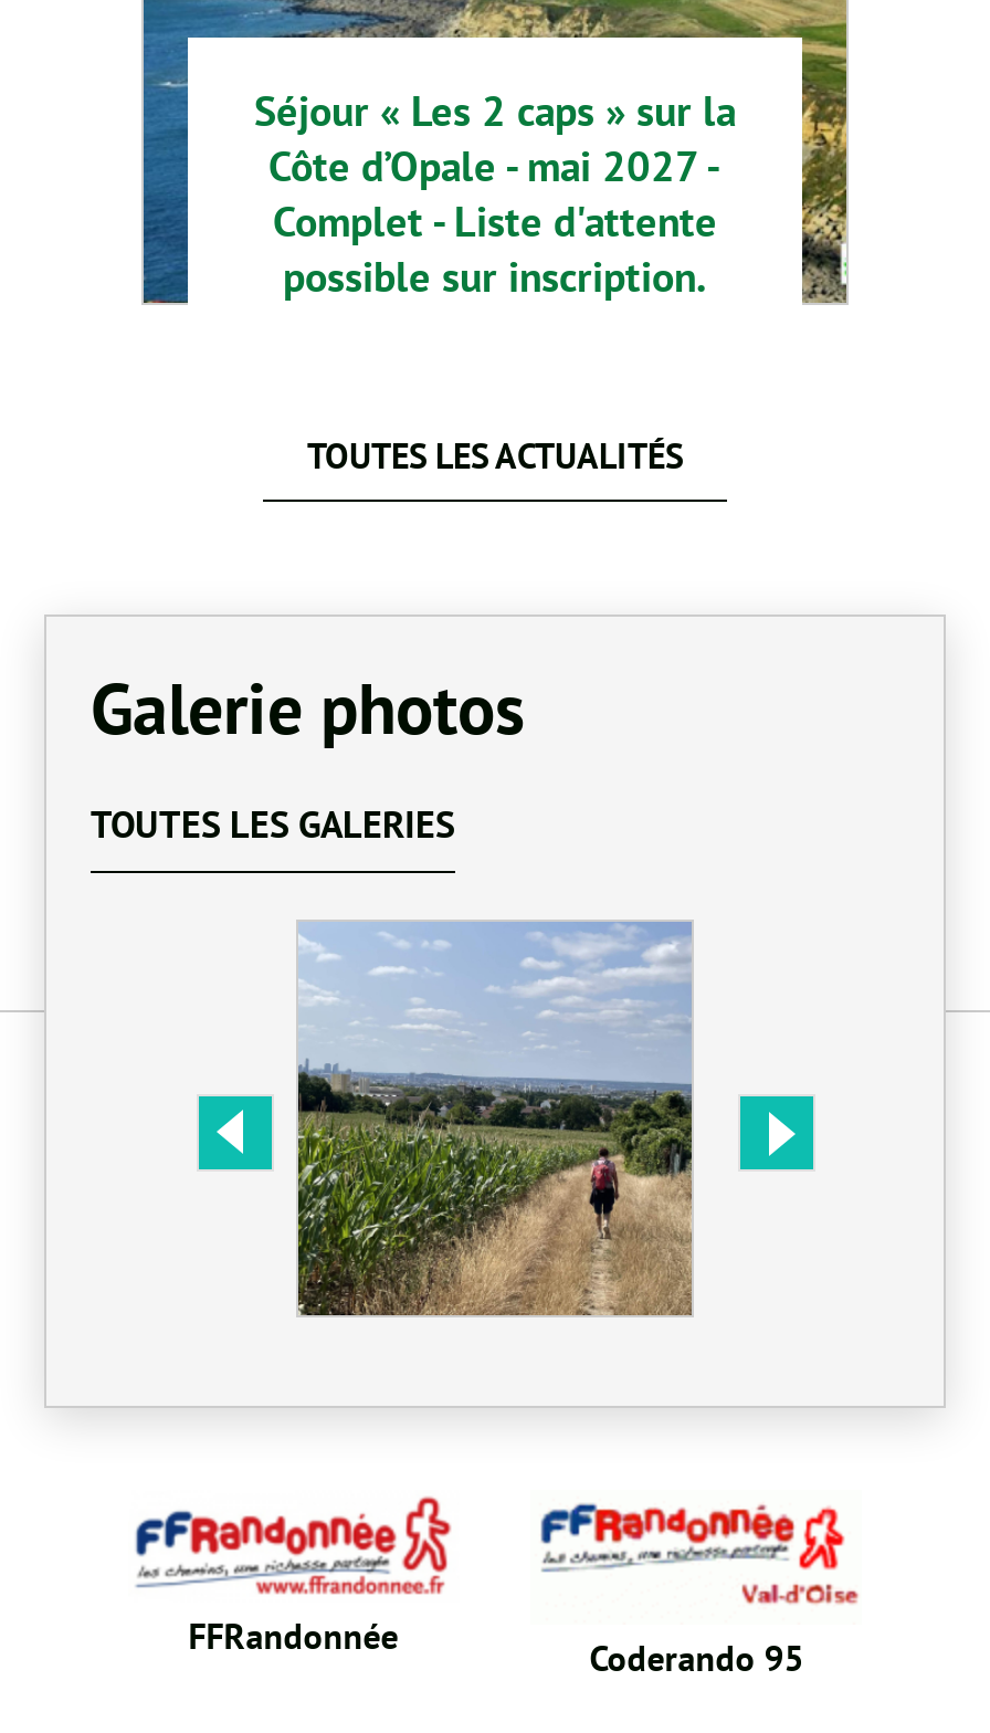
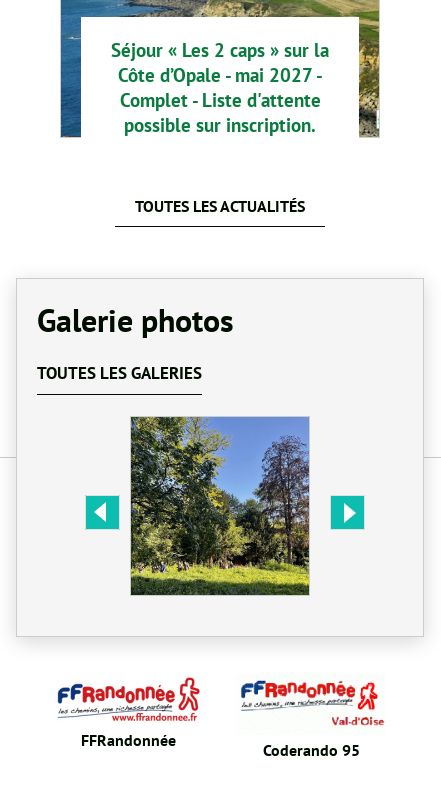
- [image]
+ [image]
